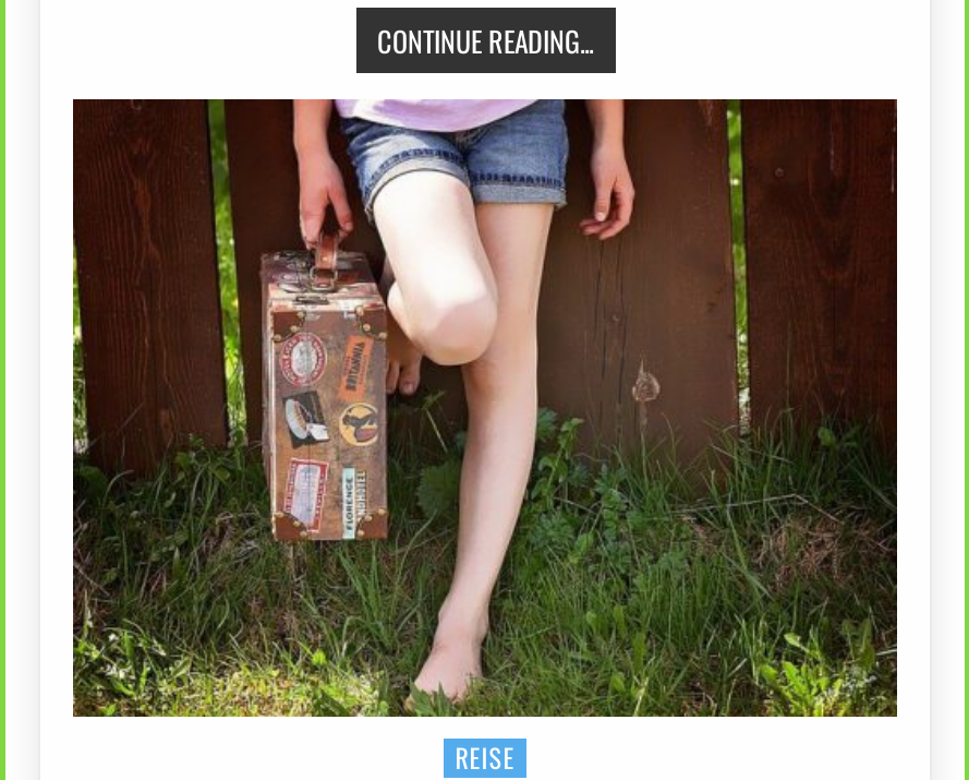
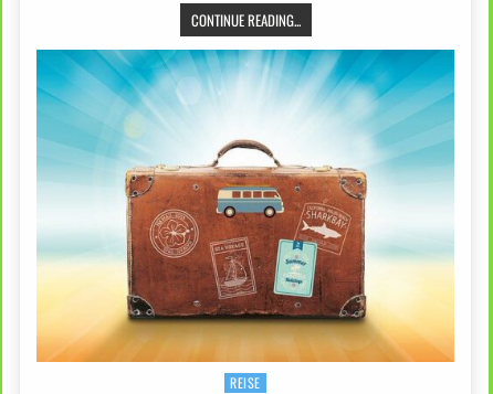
- [image]
+ [image]
